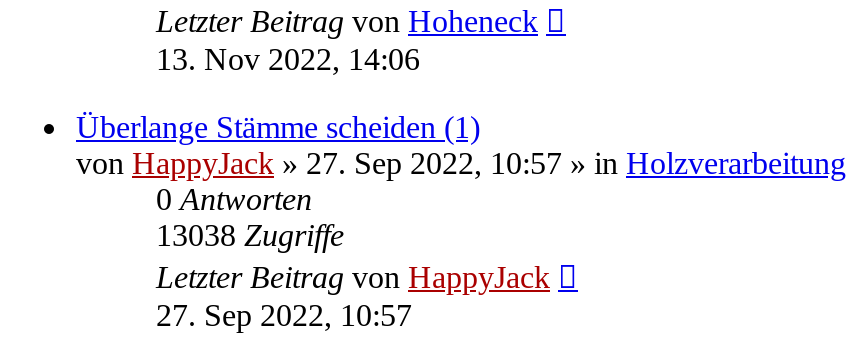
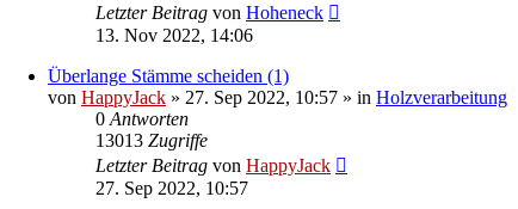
- 13038 Zugriffe
+ 13013 Zugriffe
